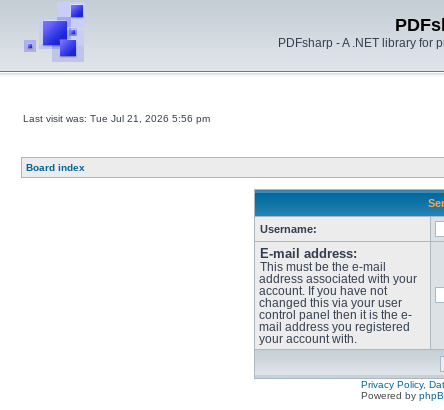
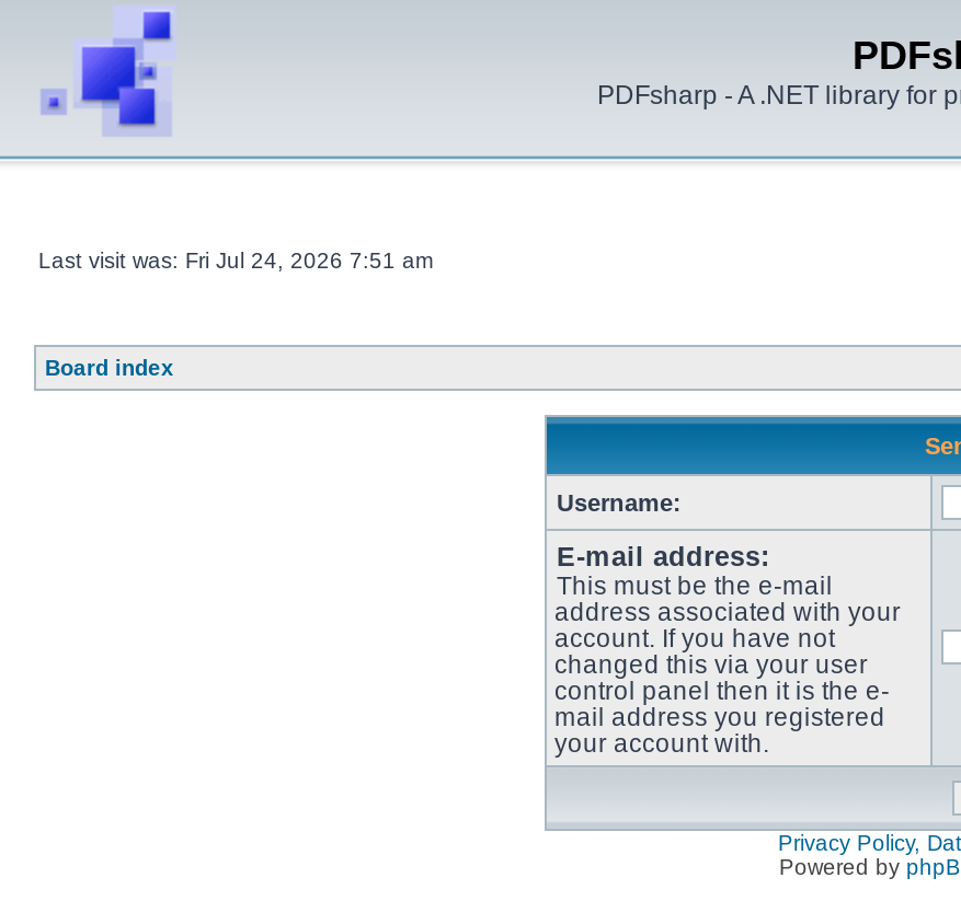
- Last visit was: Tue Jul 21, 2026 5:56 pm
+ Last visit was: Fri Jul 24, 2026 7:51 am
